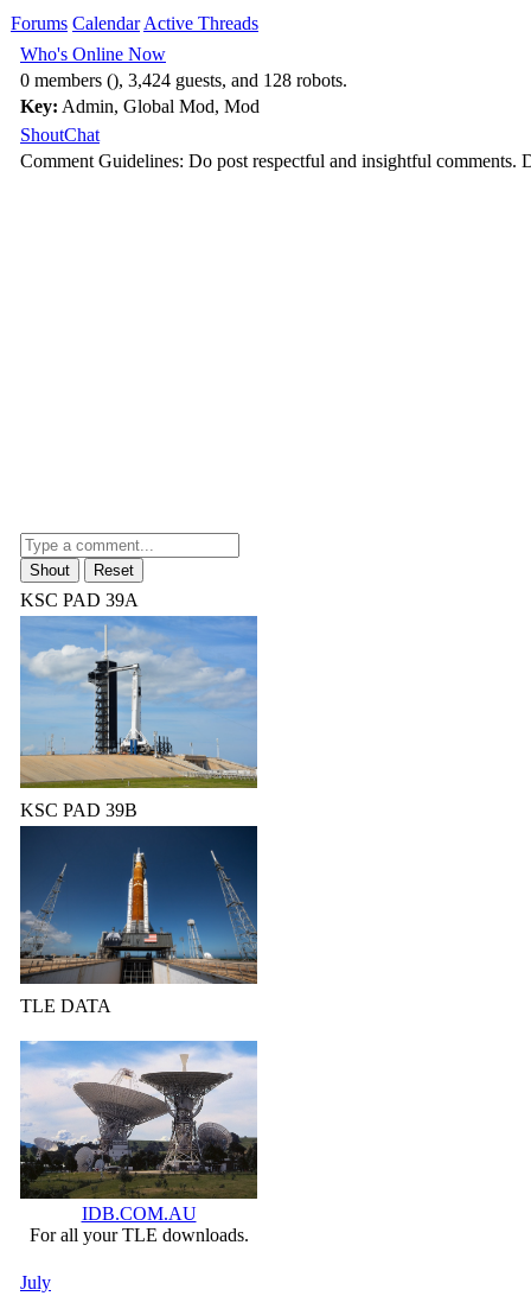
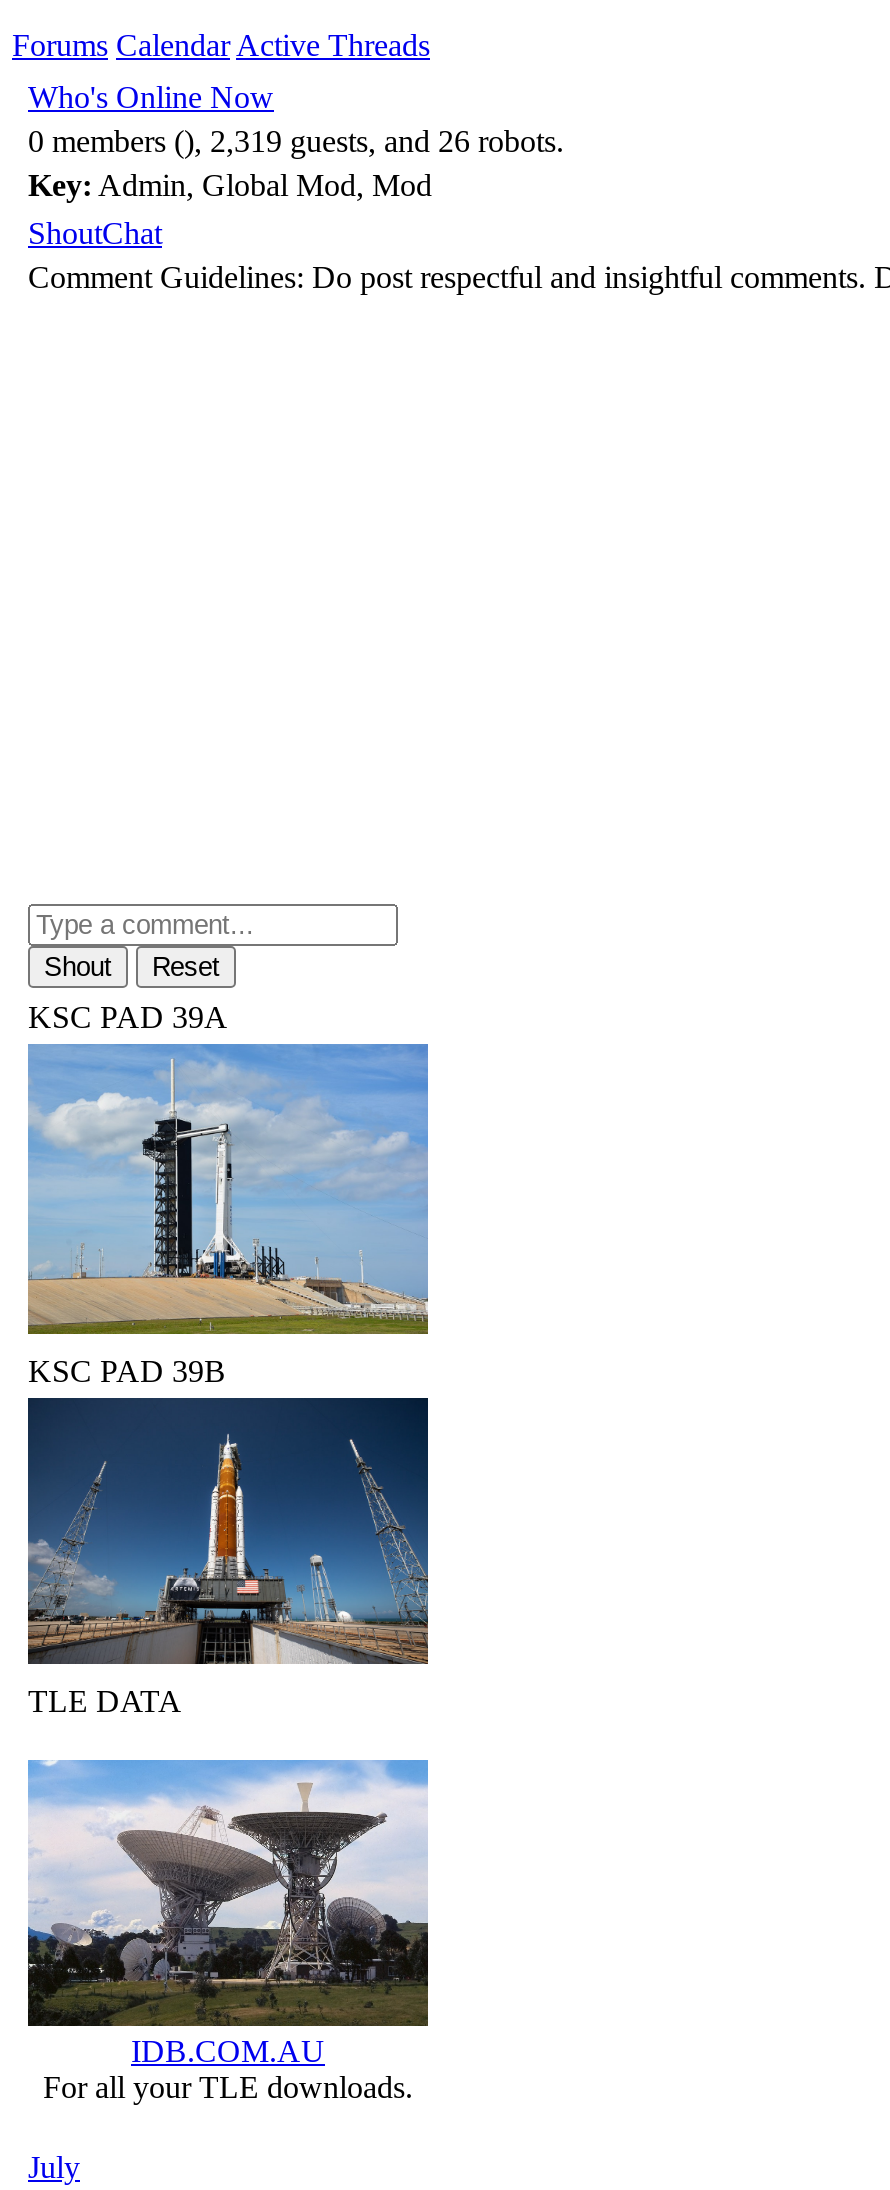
- 0 members (), 3,424 guests, and 128 robots.
+ 0 members (), 2,319 guests, and 26 robots.
